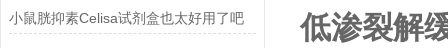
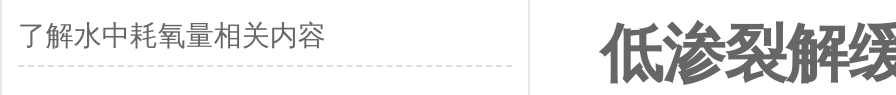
- 小鼠胱抑素Celisa试剂盒也太好用了吧
+ 了解水中耗氧量相关内容
